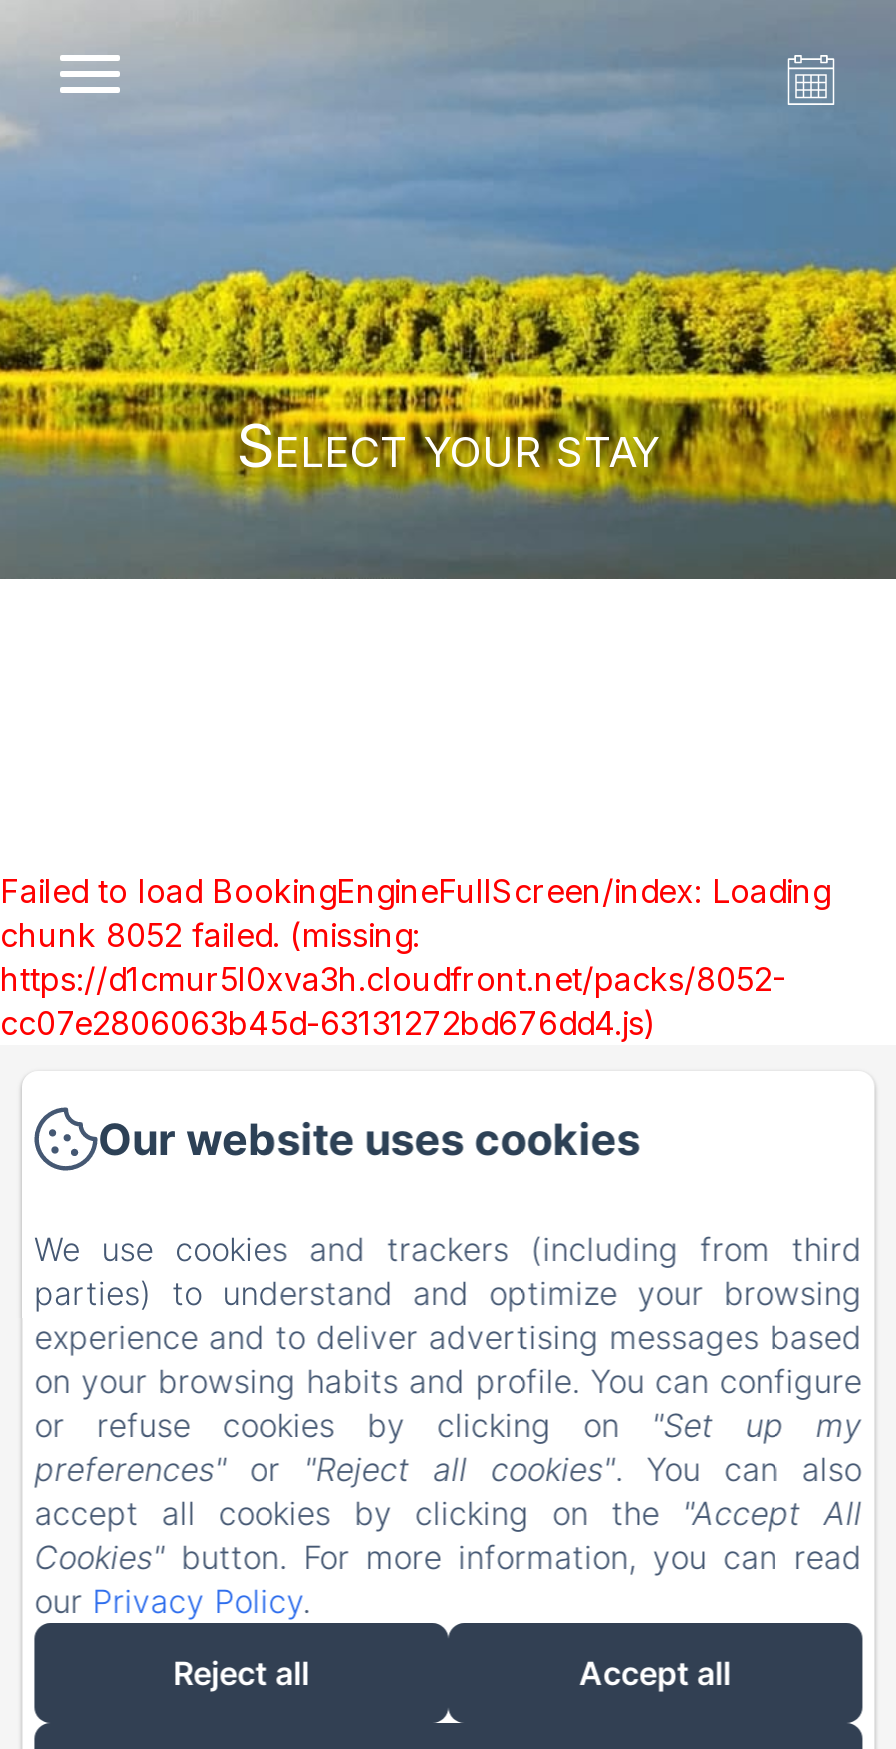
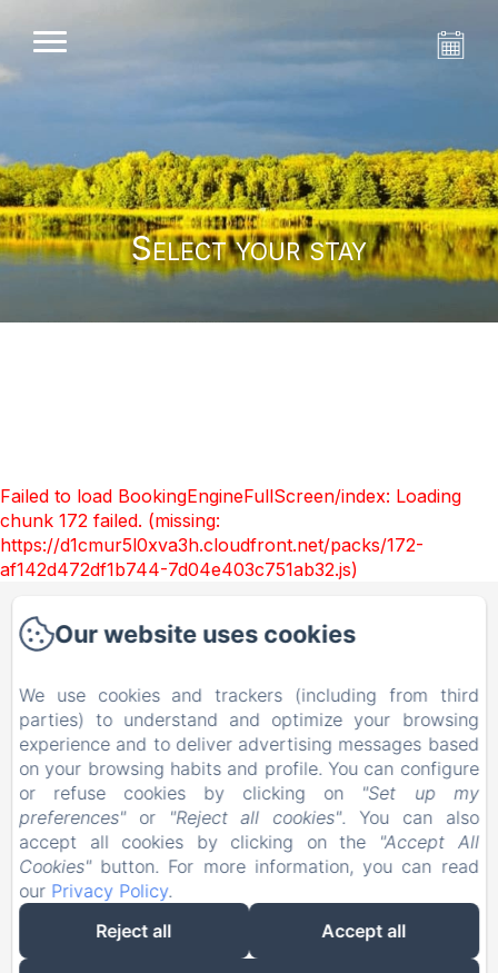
- chunk 8052 failed. (missing:
- https://d1cmur5l0xva3h.cloudfront.net/packs/8052-
- cc07e2806063b45d-63131272bd676dd4.js)
+ chunk 172 failed. (missing:
+ https://d1cmur5l0xva3h.cloudfront.net/packs/172-
+ af142d472df1b744-7d04e403c751ab32.js)
